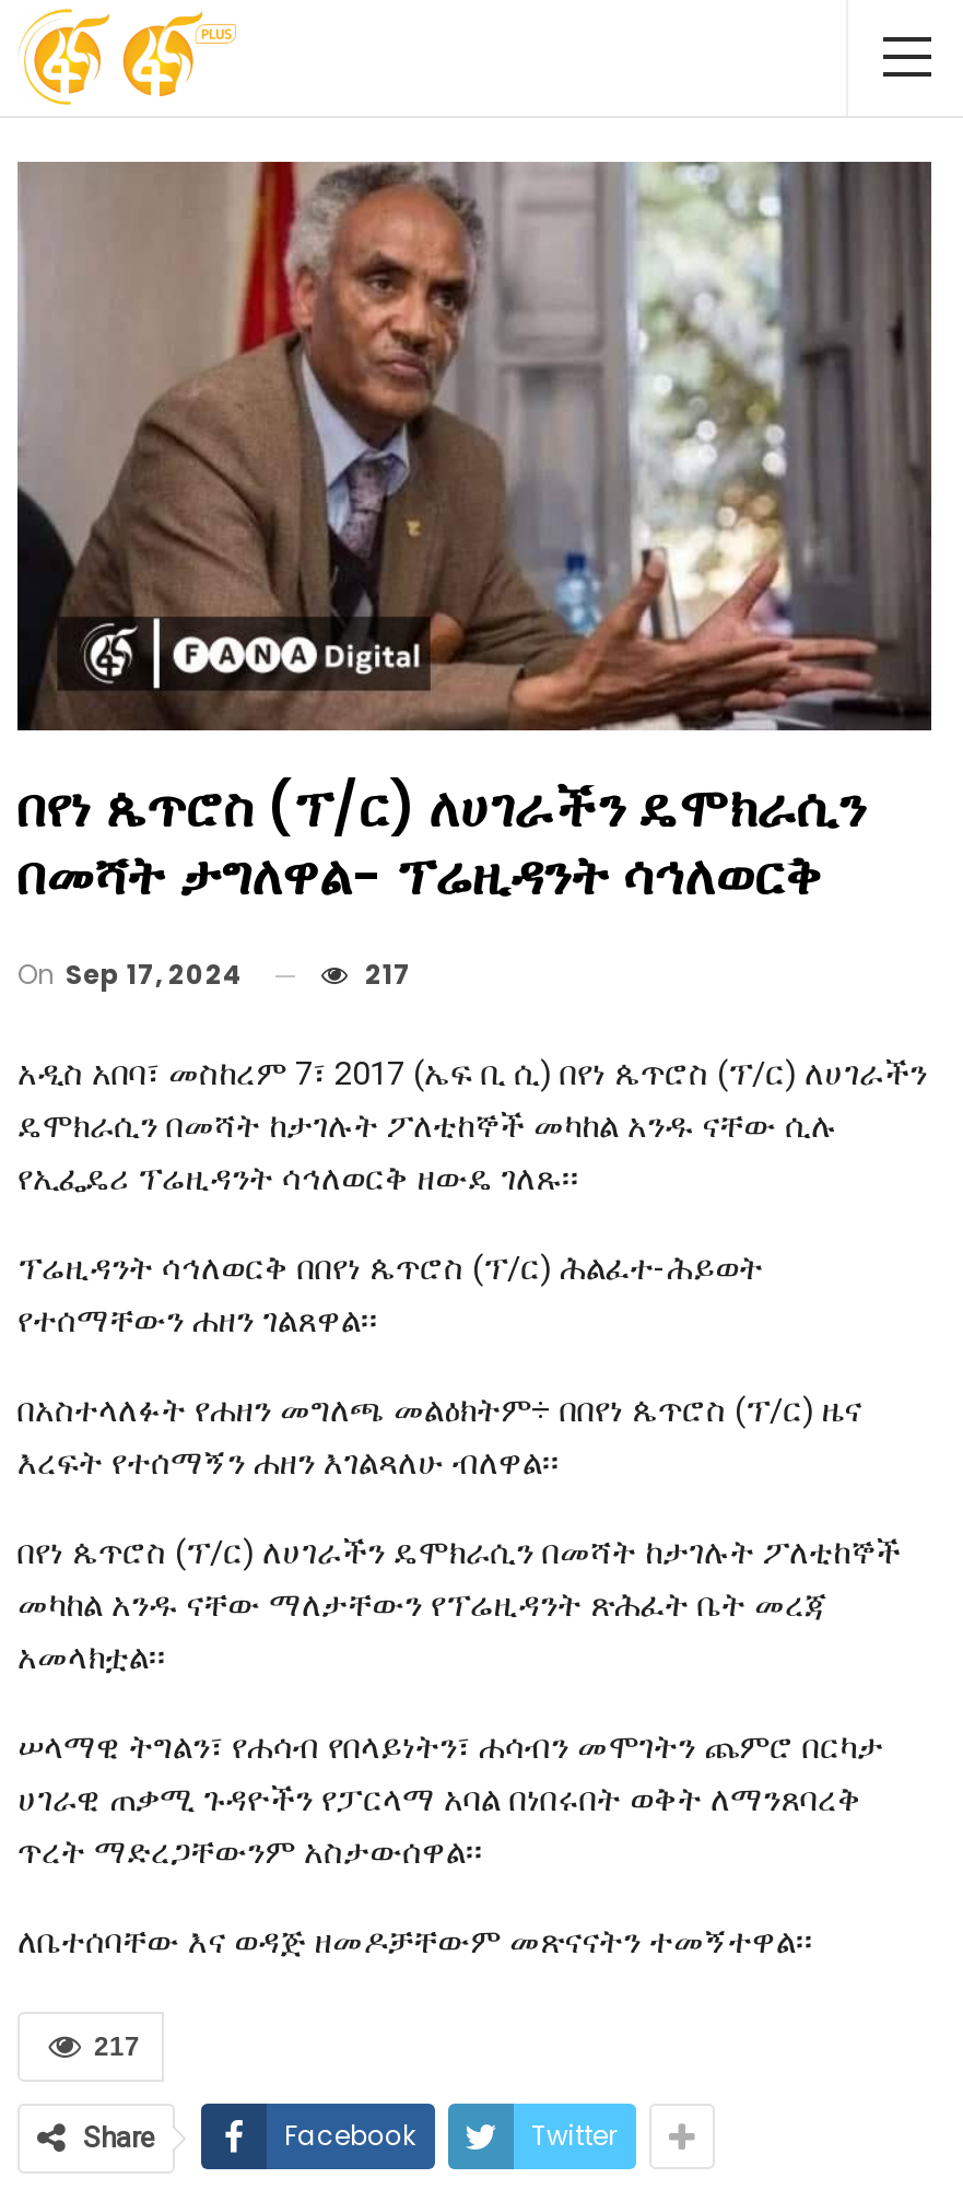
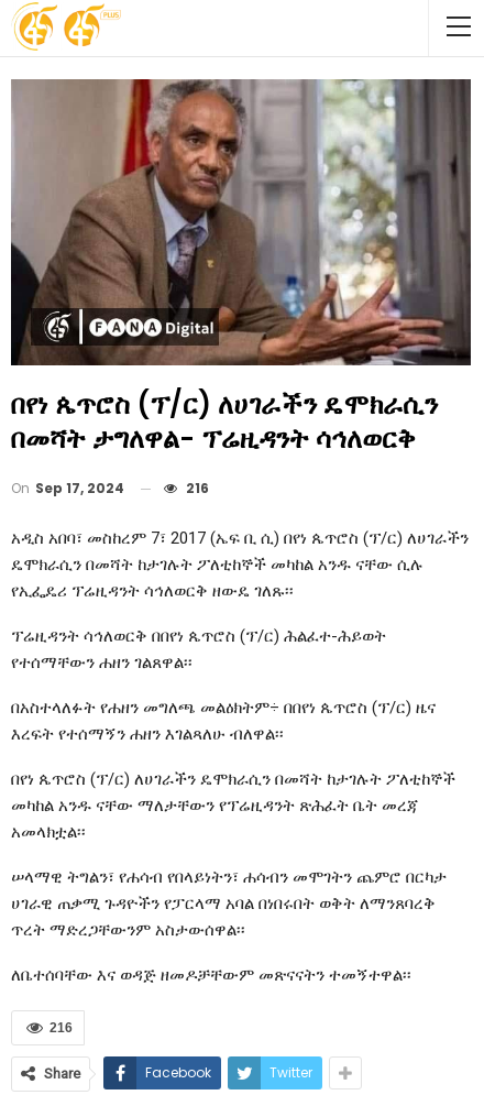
- 217
+ 216

- 217
+ 216
